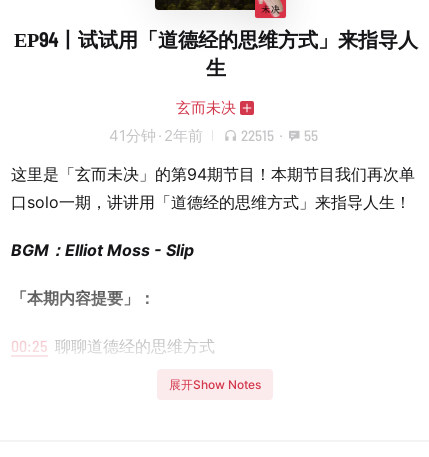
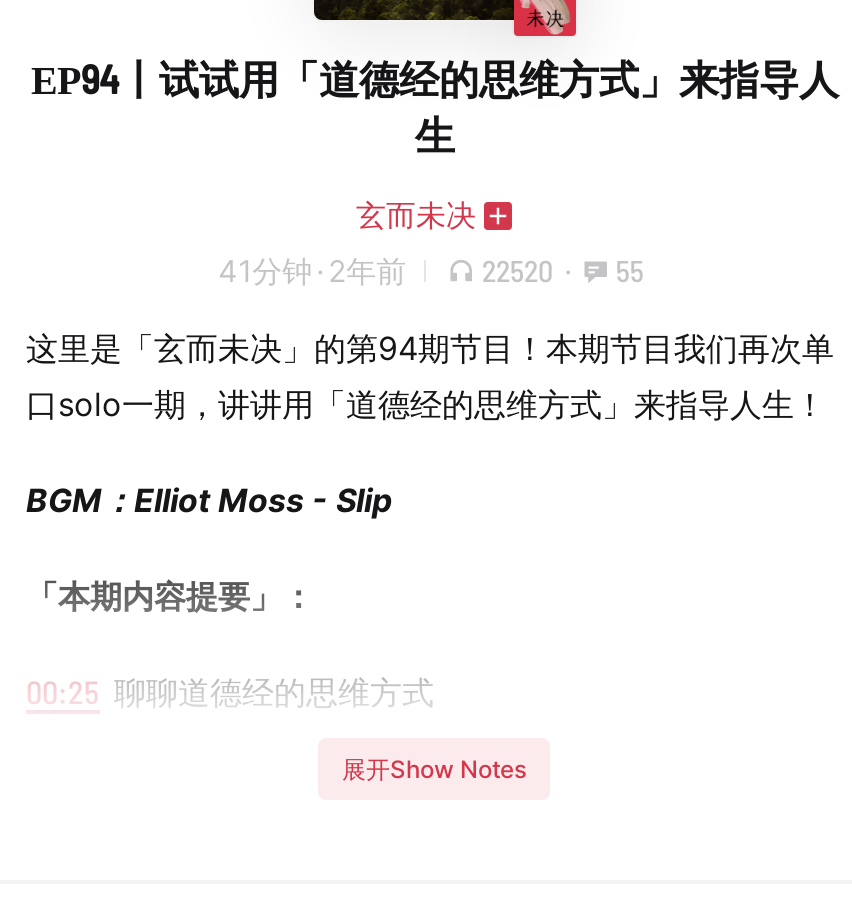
- 41分钟 · 2年前 22515 · 55
+ 41分钟 · 2年前 22520 · 55
